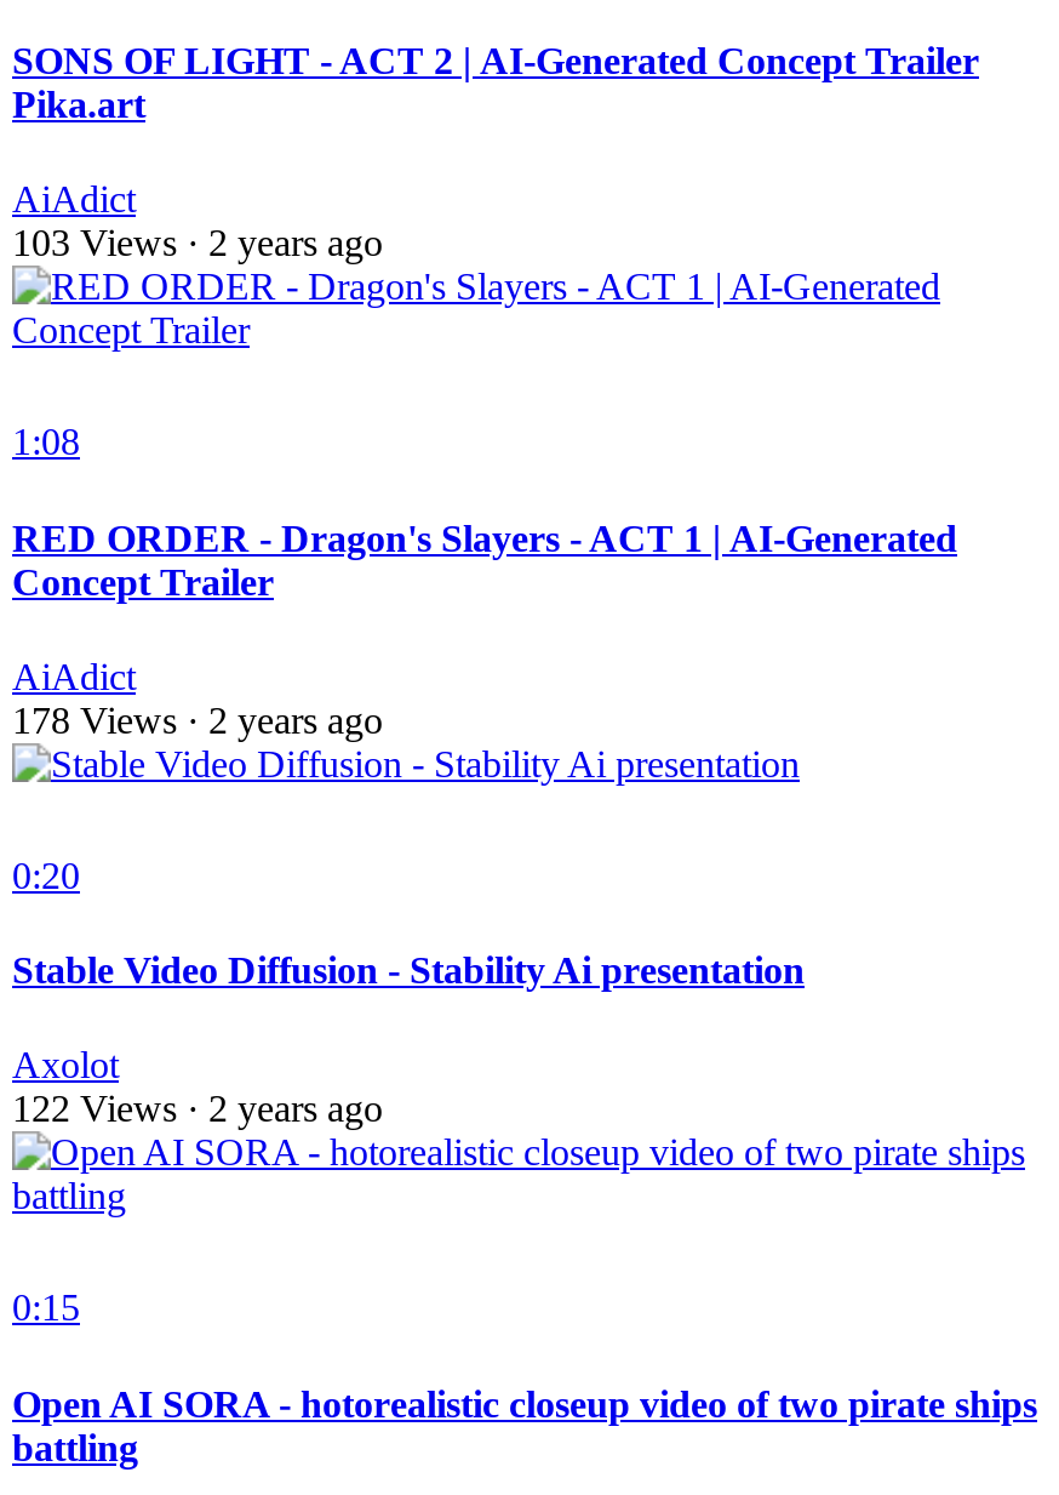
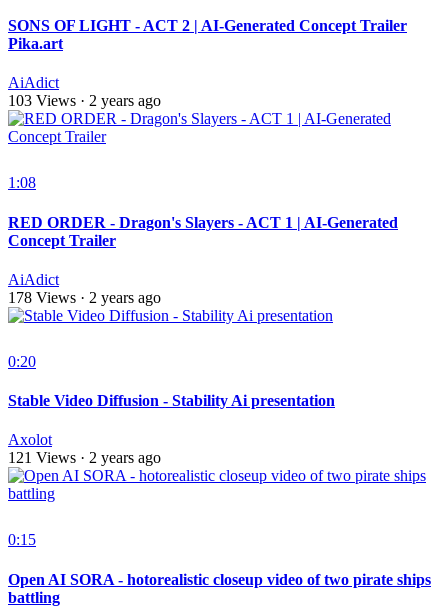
- 122 Views · 2 years ago
+ 121 Views · 2 years ago
